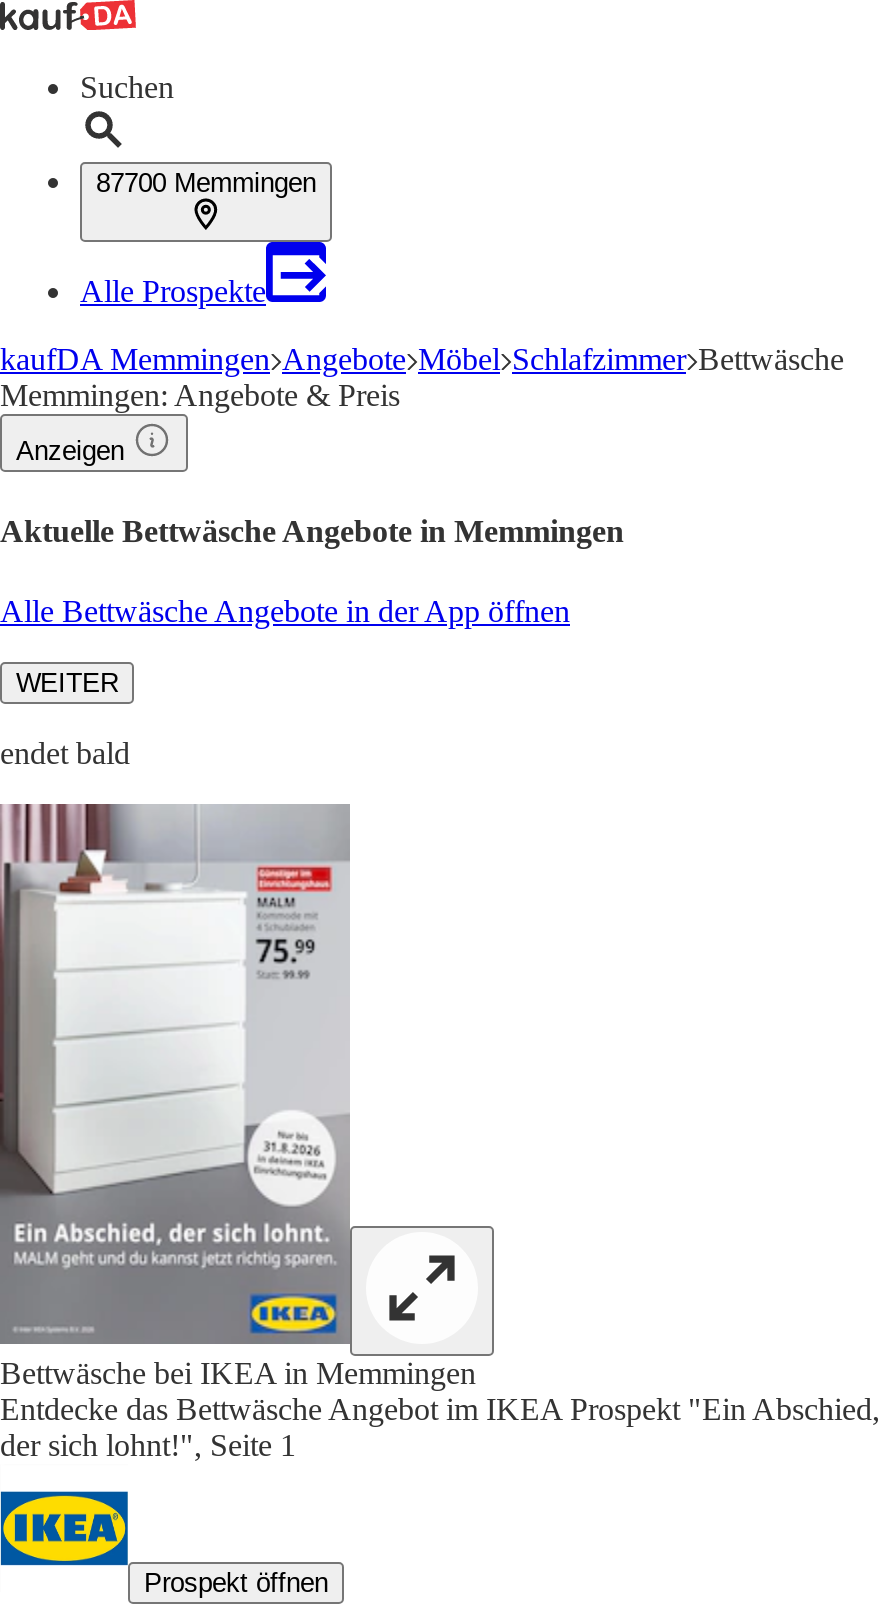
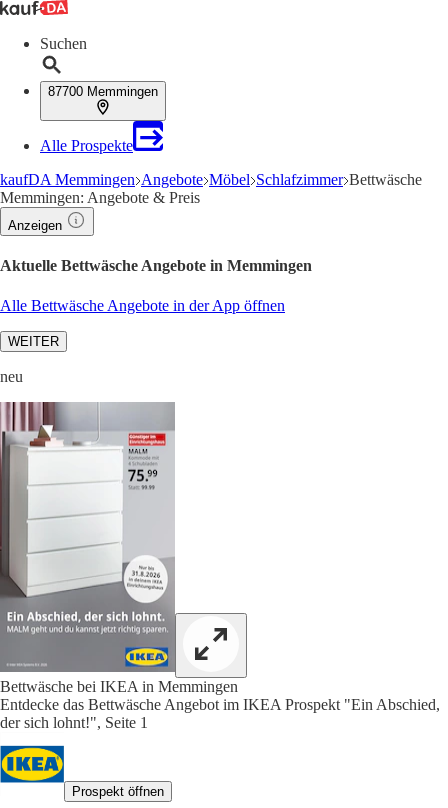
- endet bald
+ neu
